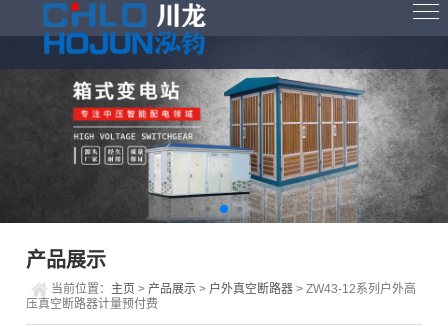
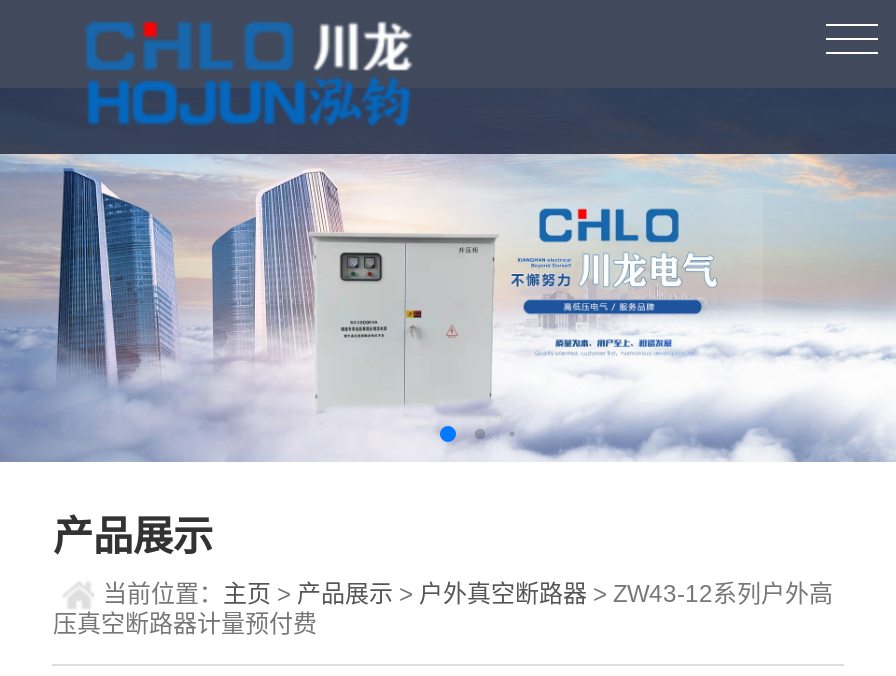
- [image]
+ [image]
